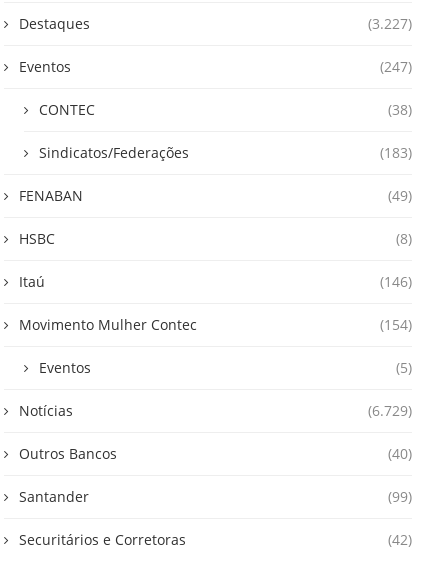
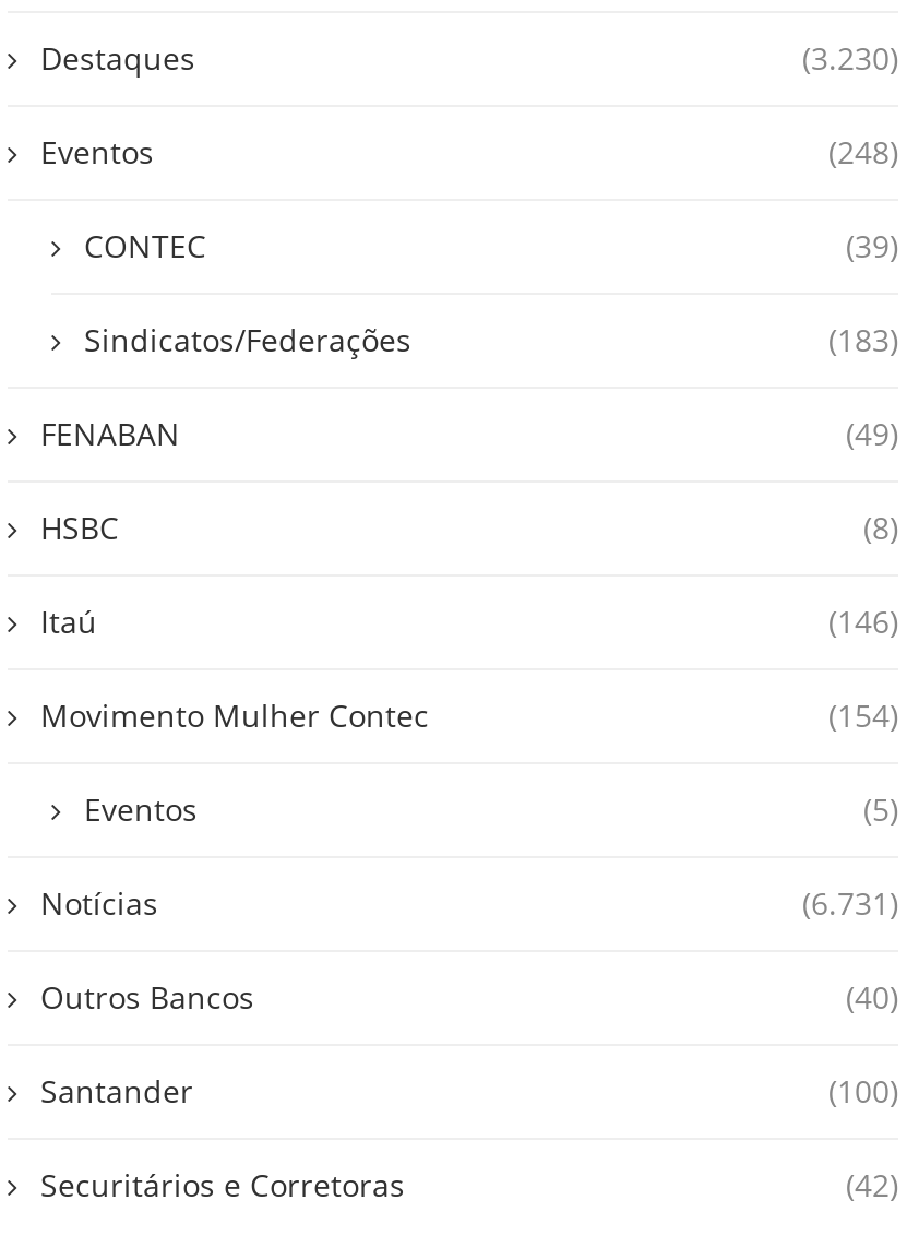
- (3.227)
+ (3.230)

- (247)
+ (248)

- (38)
+ (39)

- (6.729)
+ (6.731)

- (99)
+ (100)
